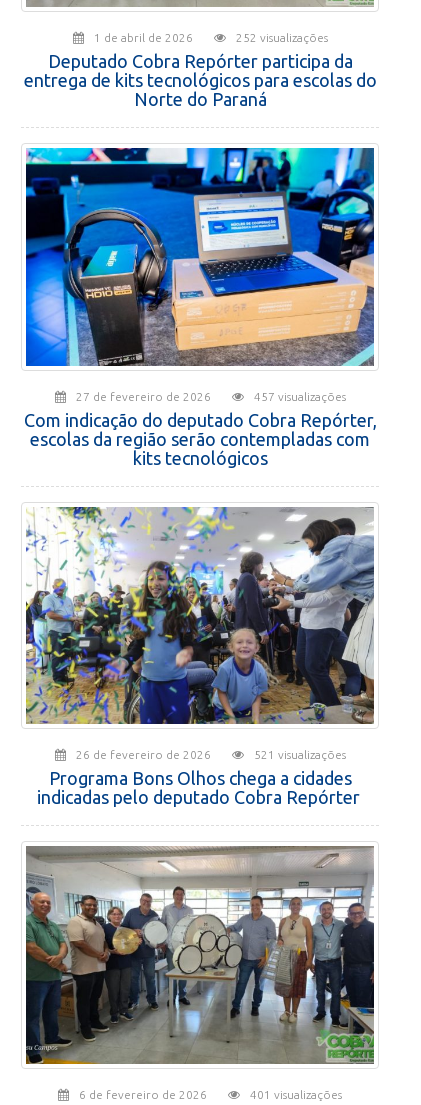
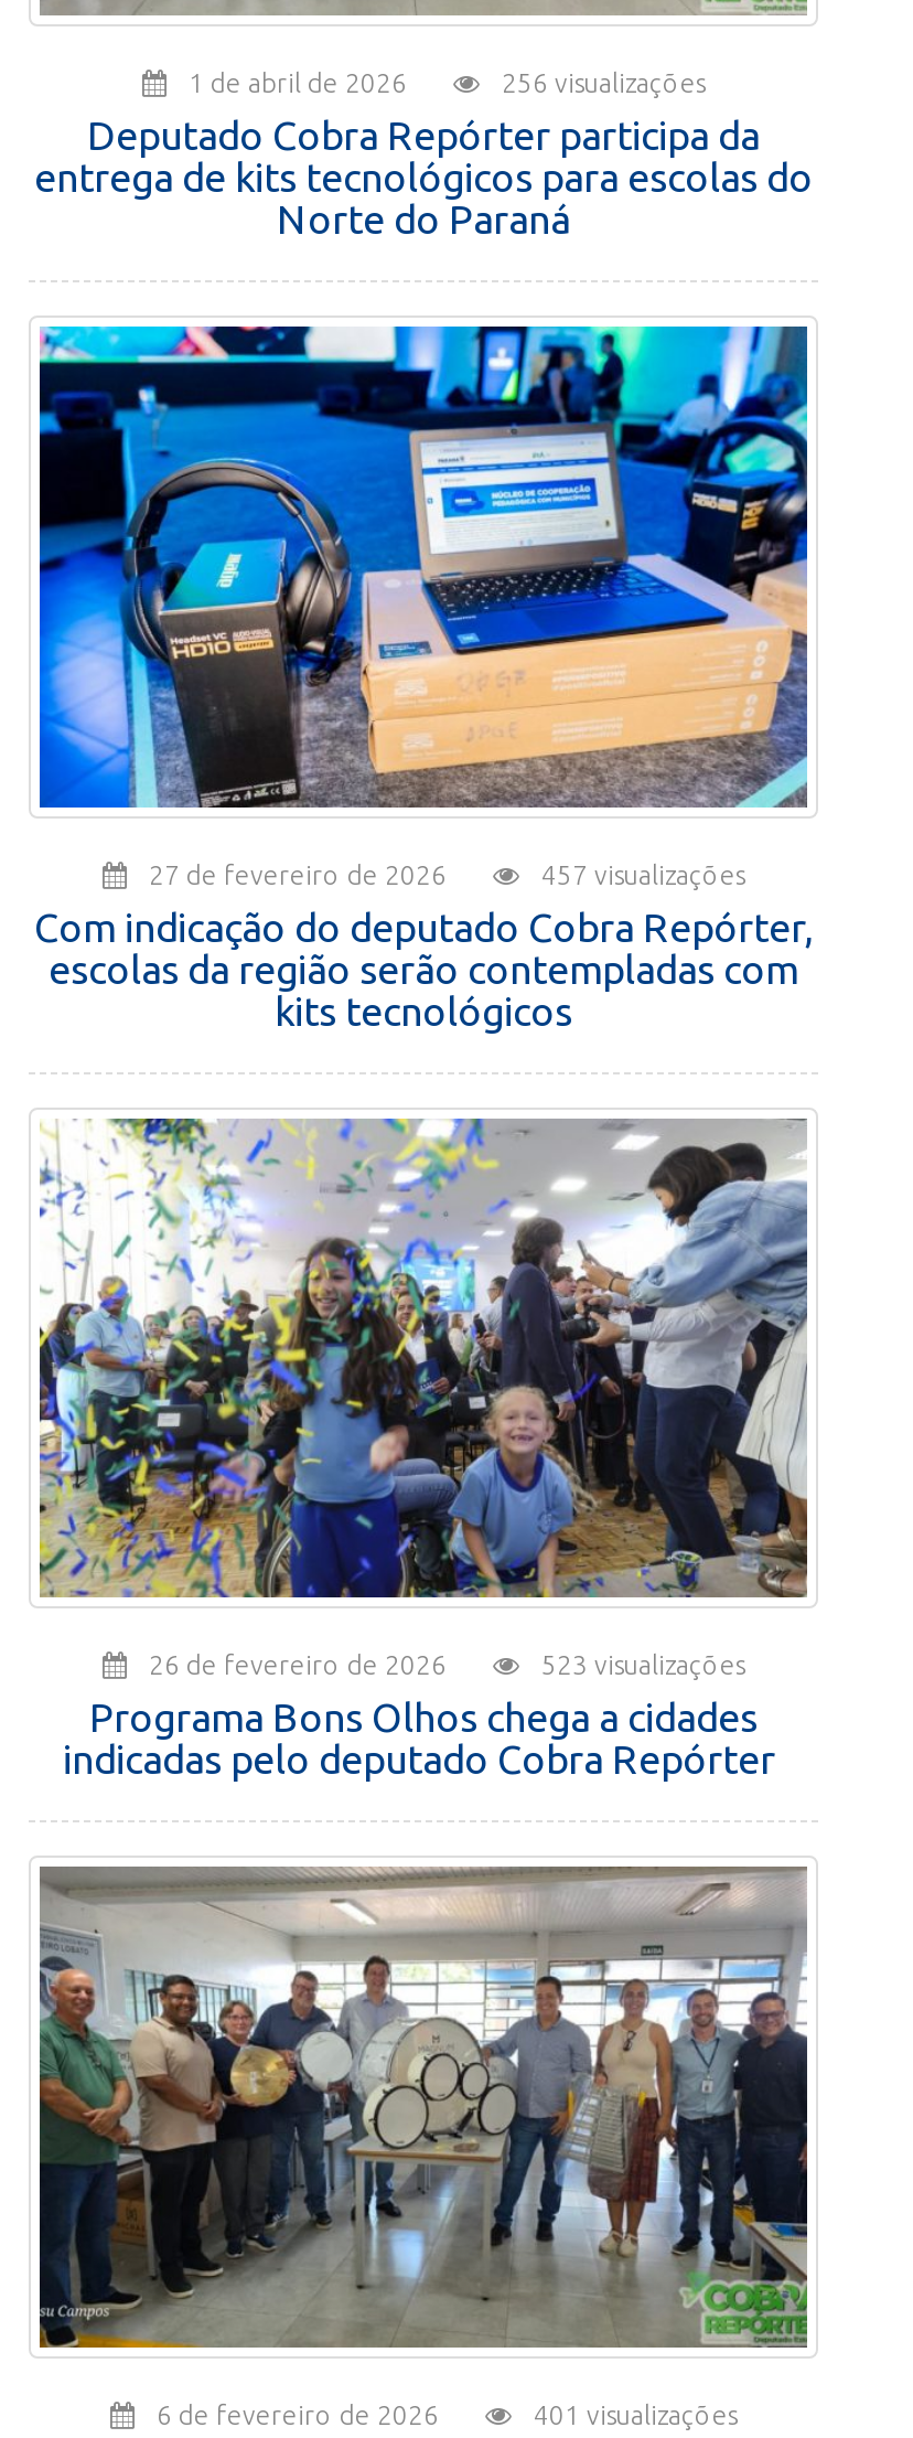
- 252 visualizações
+ 256 visualizações

- 521 visualizações
+ 523 visualizações
